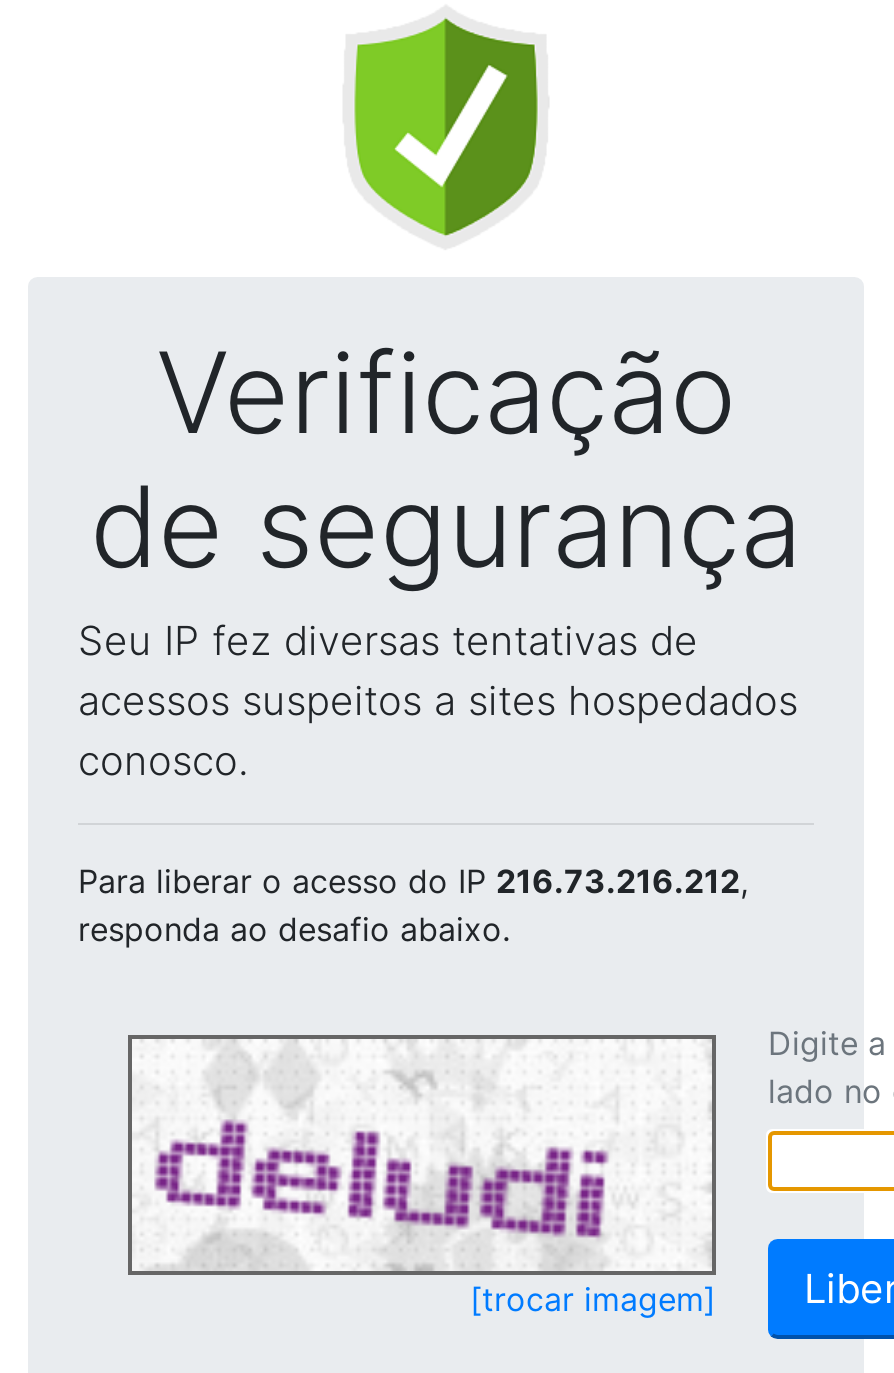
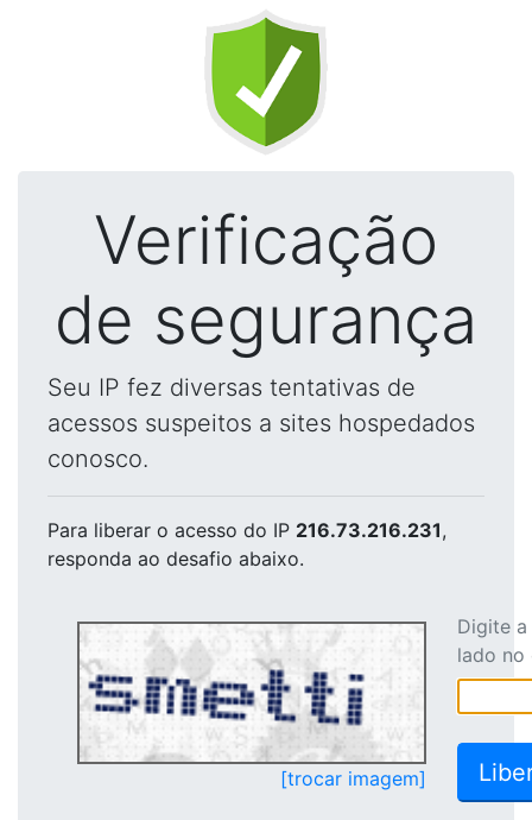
- Para liberar o acesso do IP 216.73.216.212,
+ Para liberar o acesso do IP 216.73.216.231,

- [image]
+ [image]
